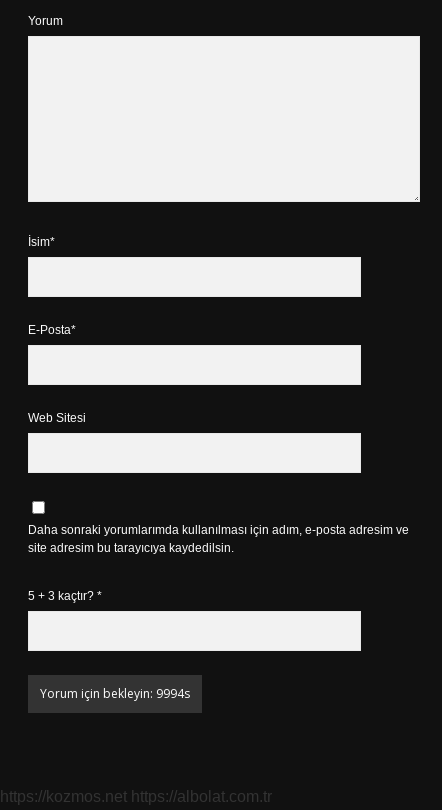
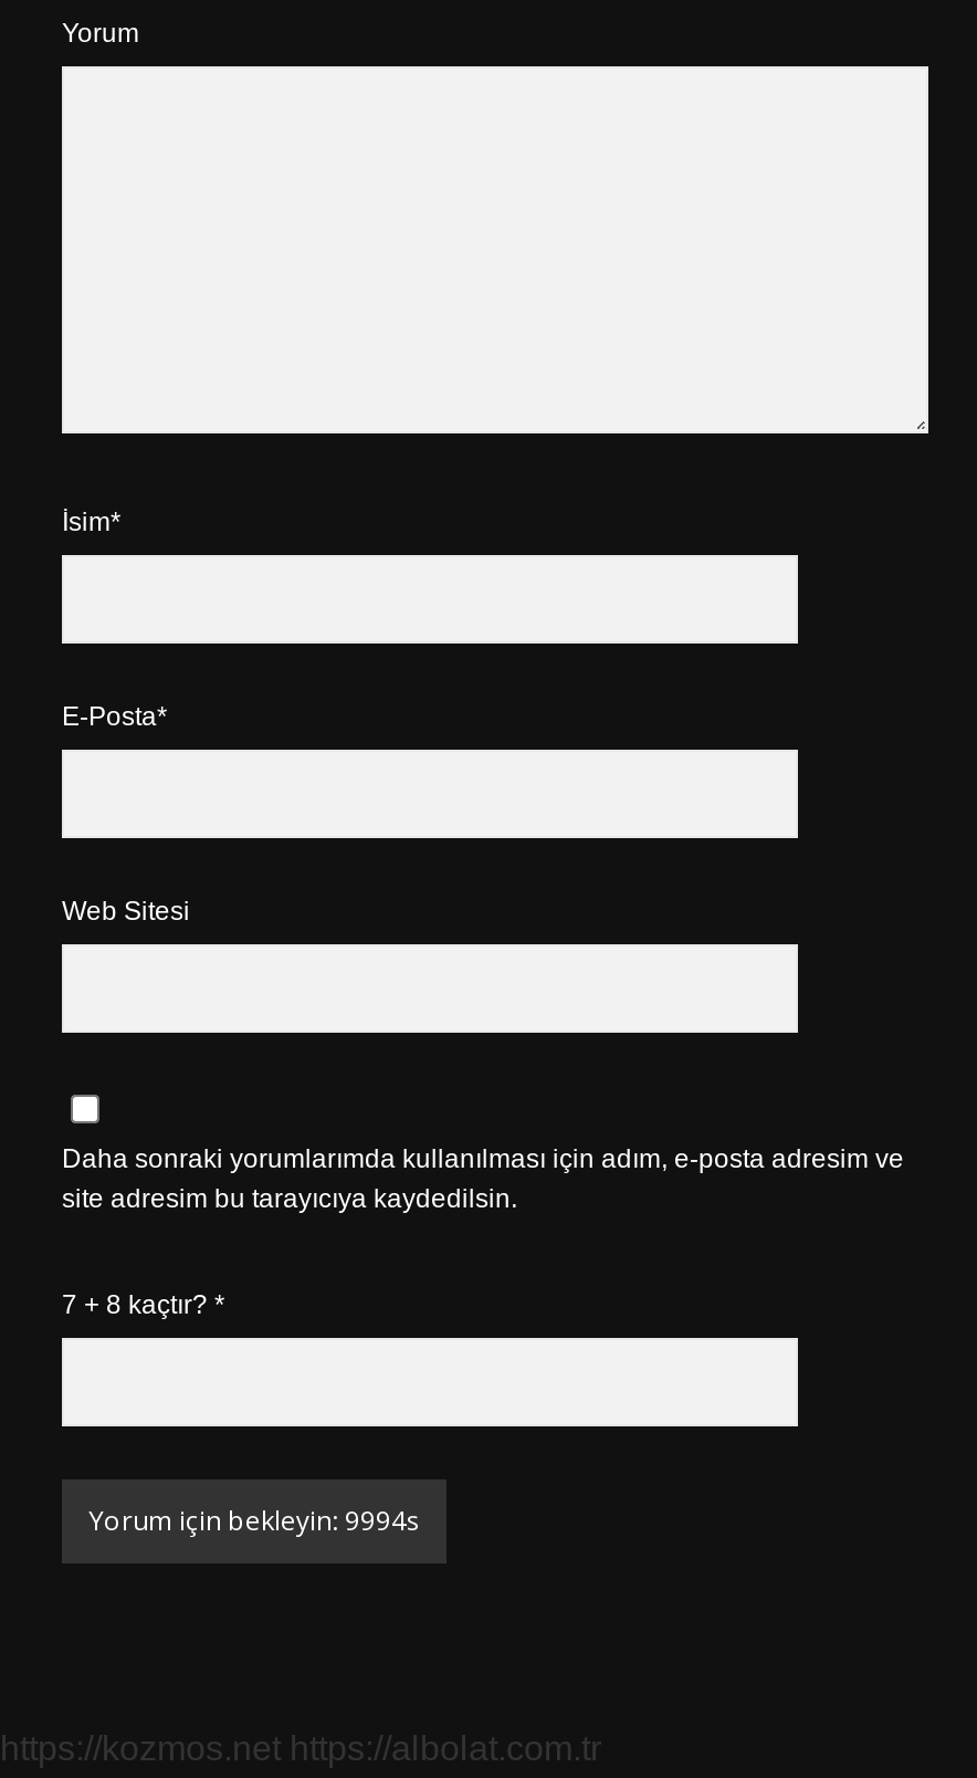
- 5 + 3 kaçtır? *
+ 7 + 8 kaçtır? *
